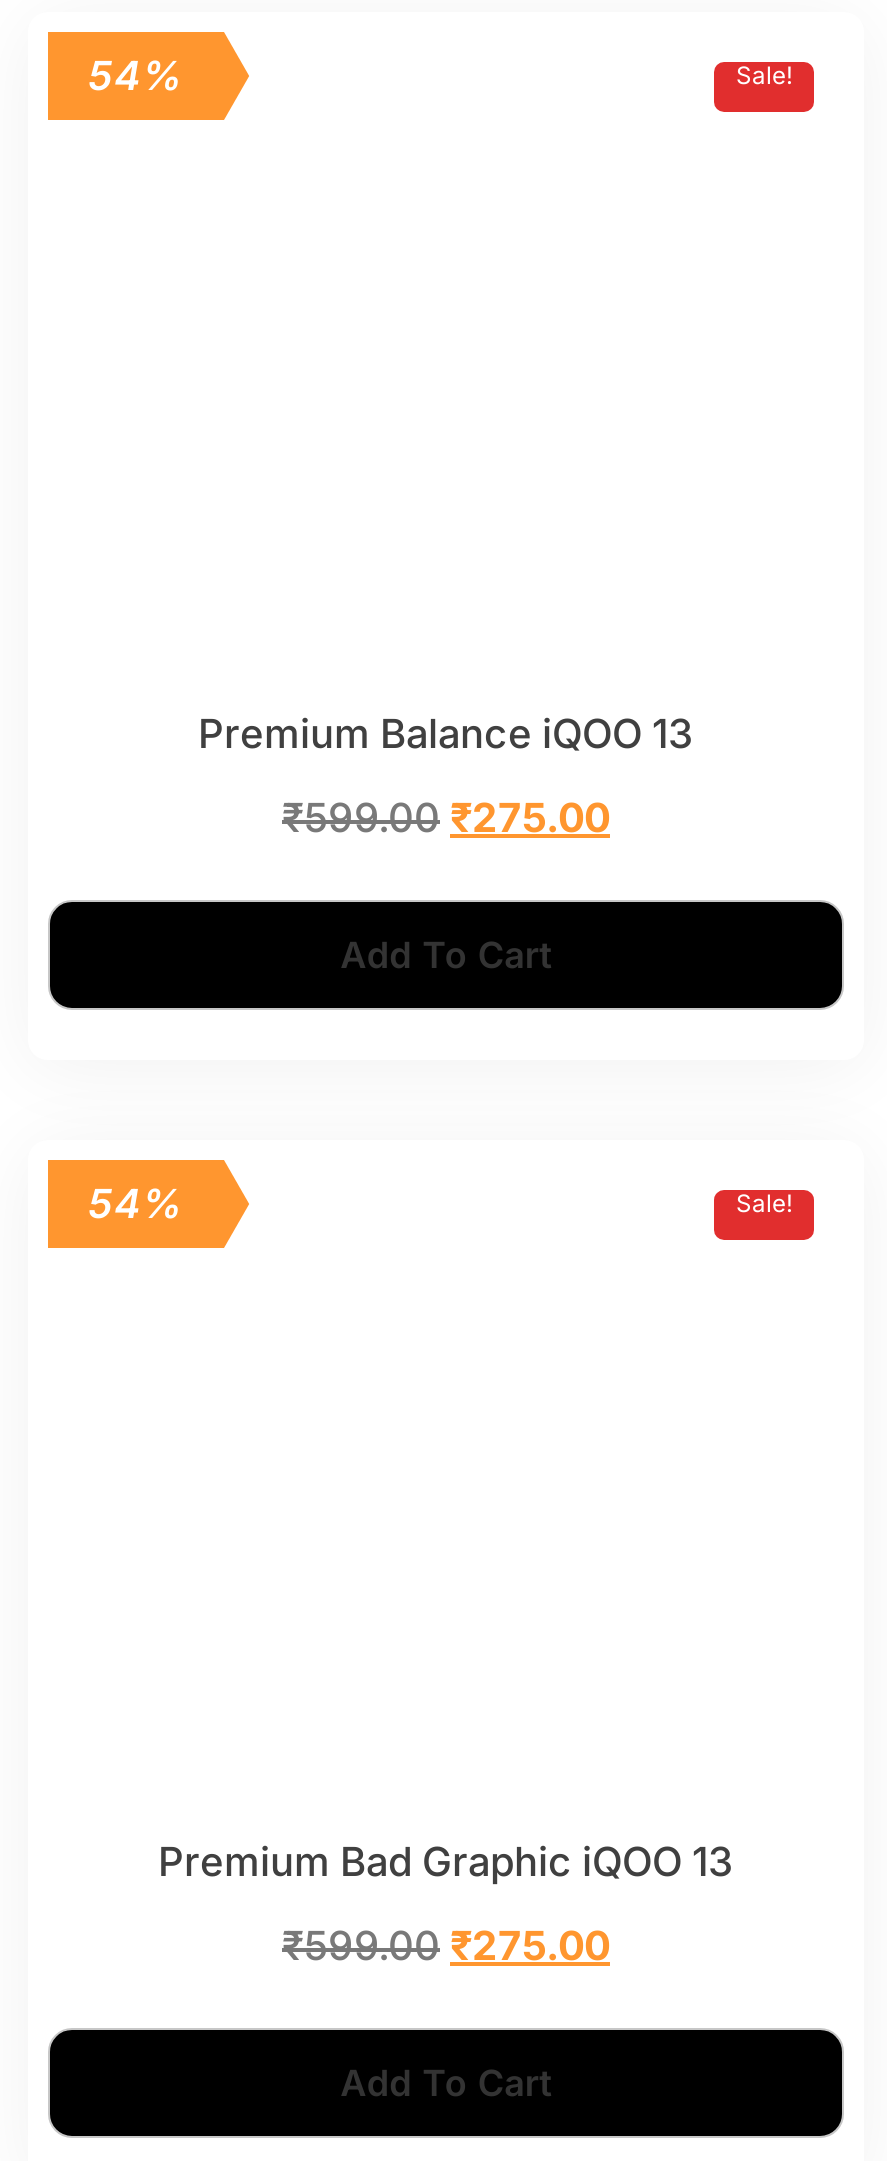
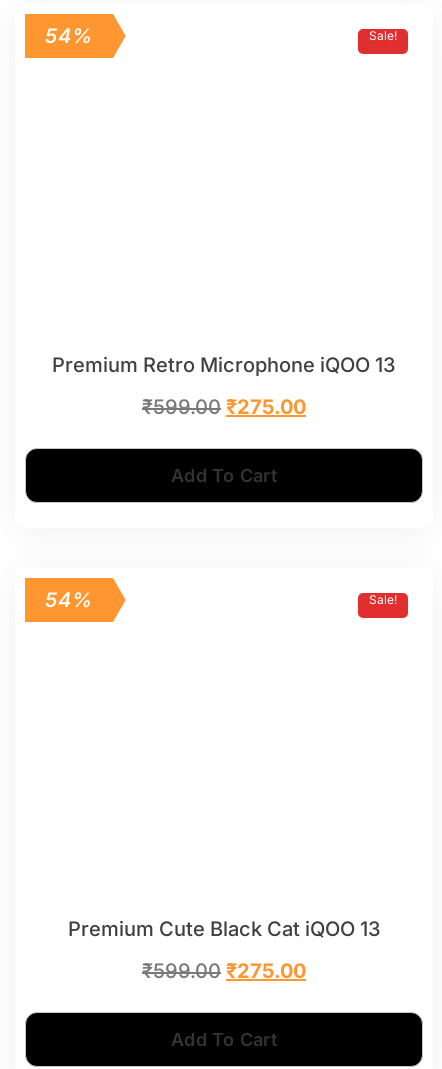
- Premium Balance iQOO 13
+ Premium Retro Microphone iQOO 13

- Premium Bad Graphic iQOO 13
+ Premium Cute Black Cat iQOO 13
